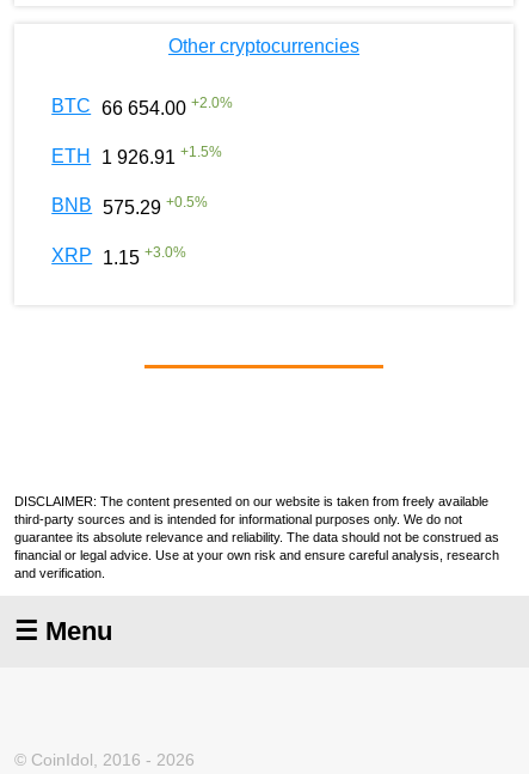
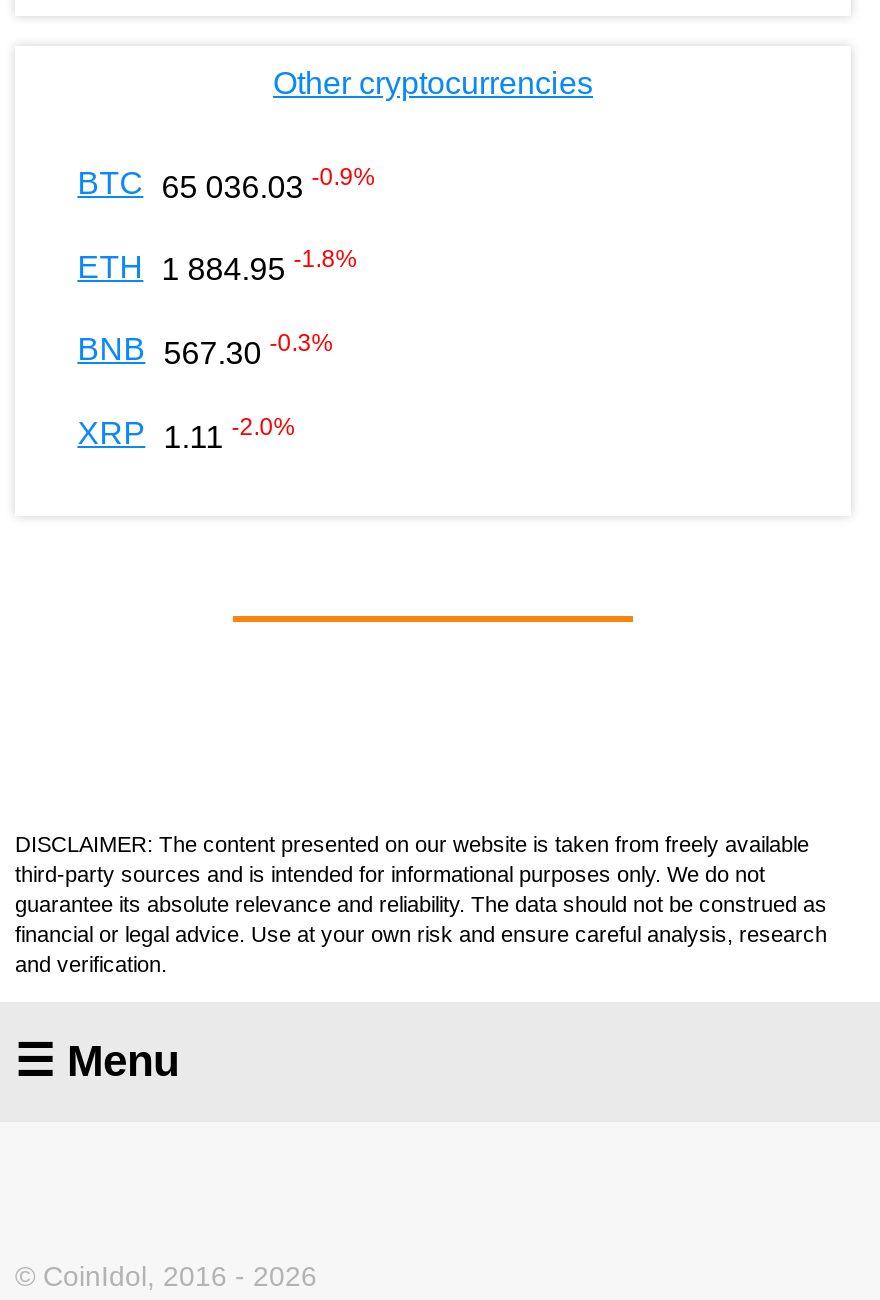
- BTC 66 654.00 +2.0%
+ BTC 65 036.03 -0.9%

- ETH 1 926.91 +1.5%
+ ETH 1 884.95 -1.8%

- BNB 575.29 +0.5%
+ BNB 567.30 -0.3%

- XRP 1.15 +3.0%
+ XRP 1.11 -2.0%
